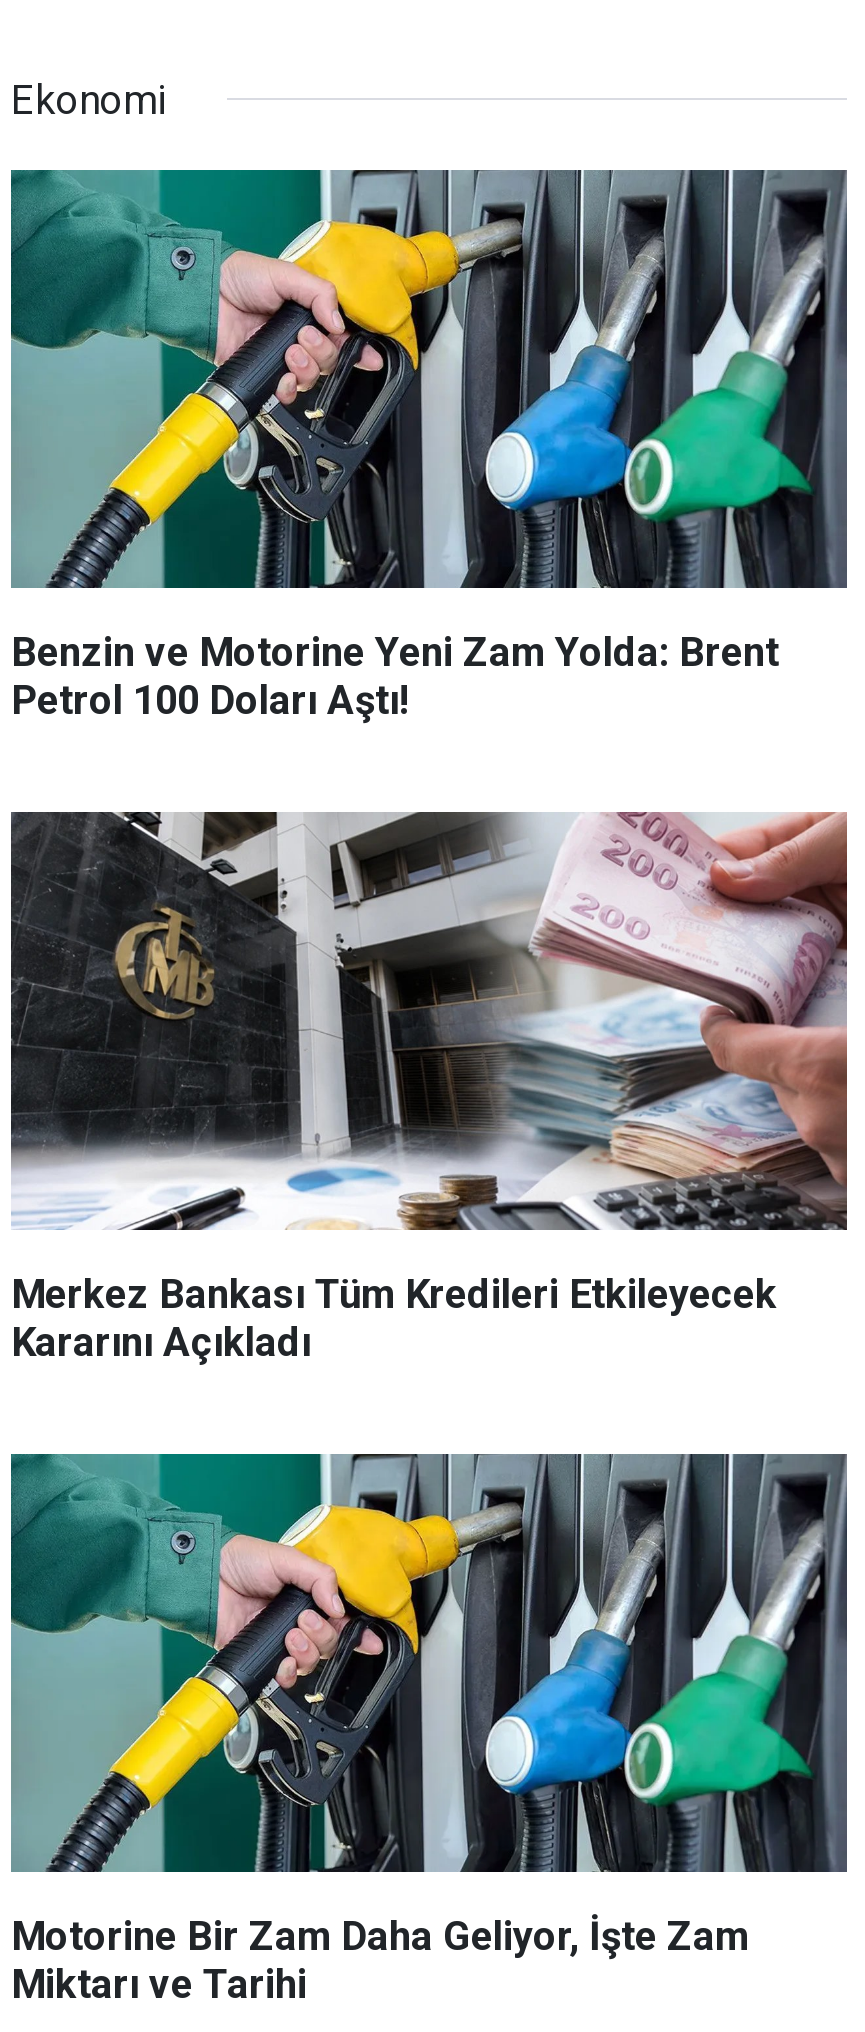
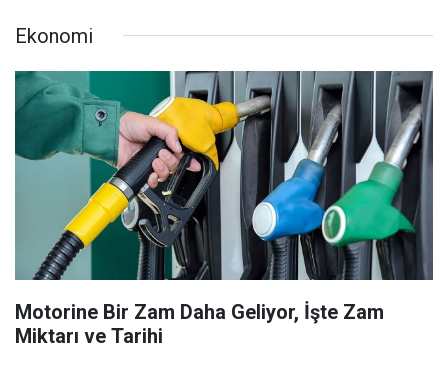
- Benzin ve Motorine Yeni Zam Yolda: Brent
- Petrol 100 Doları Aştı!

- [image]
- Merkez Bankası Tüm Kredileri Etkileyecek
- Kararını Açıkladı
